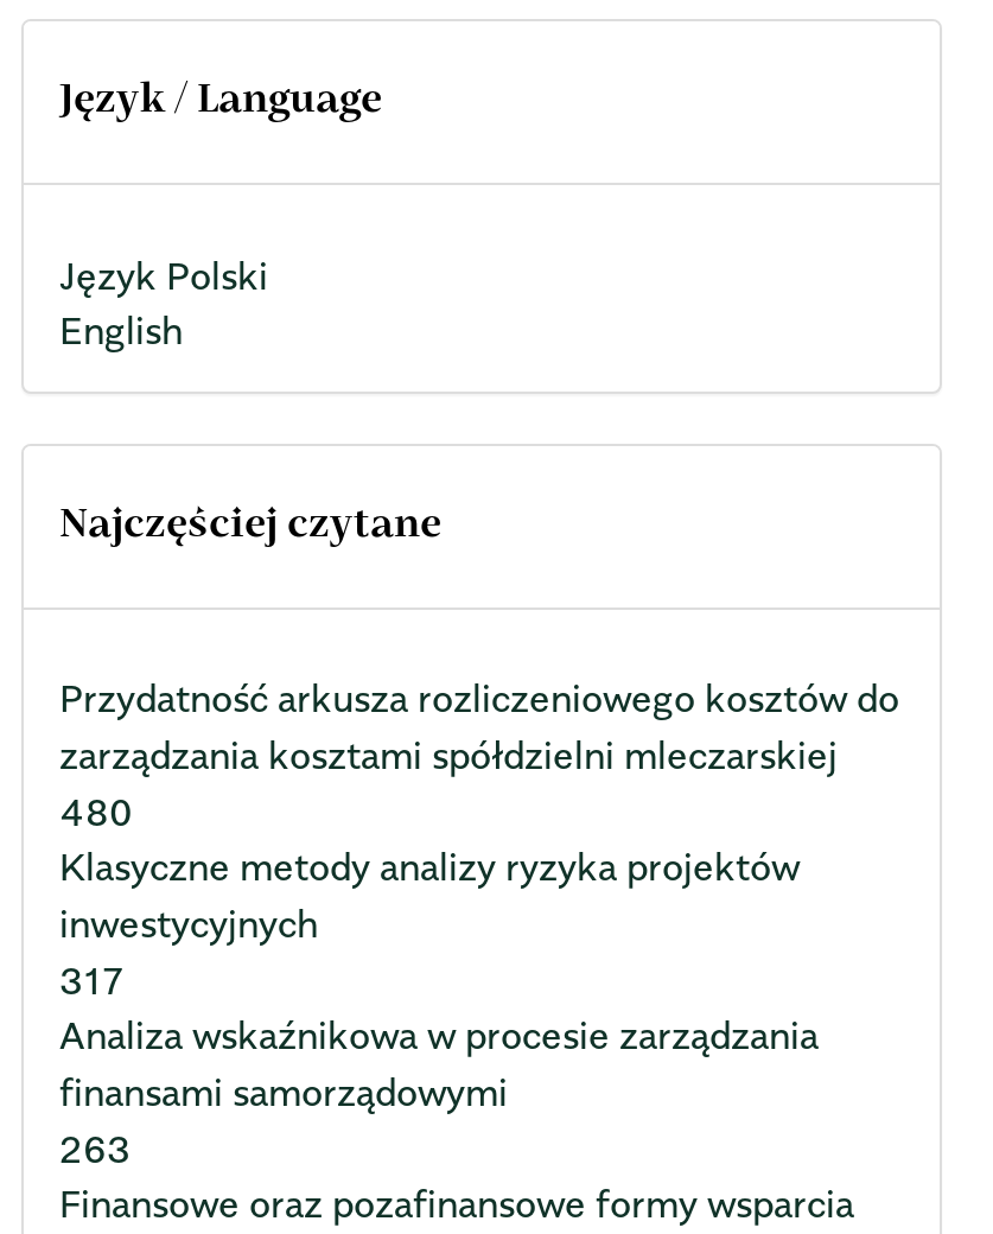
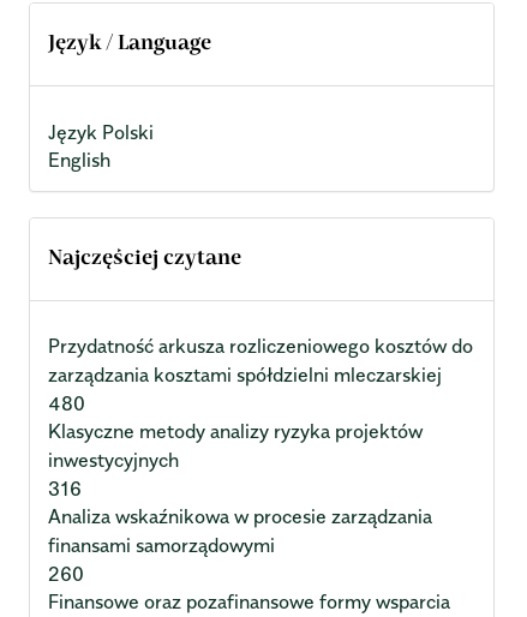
- 317
+ 316

- 263
+ 260
